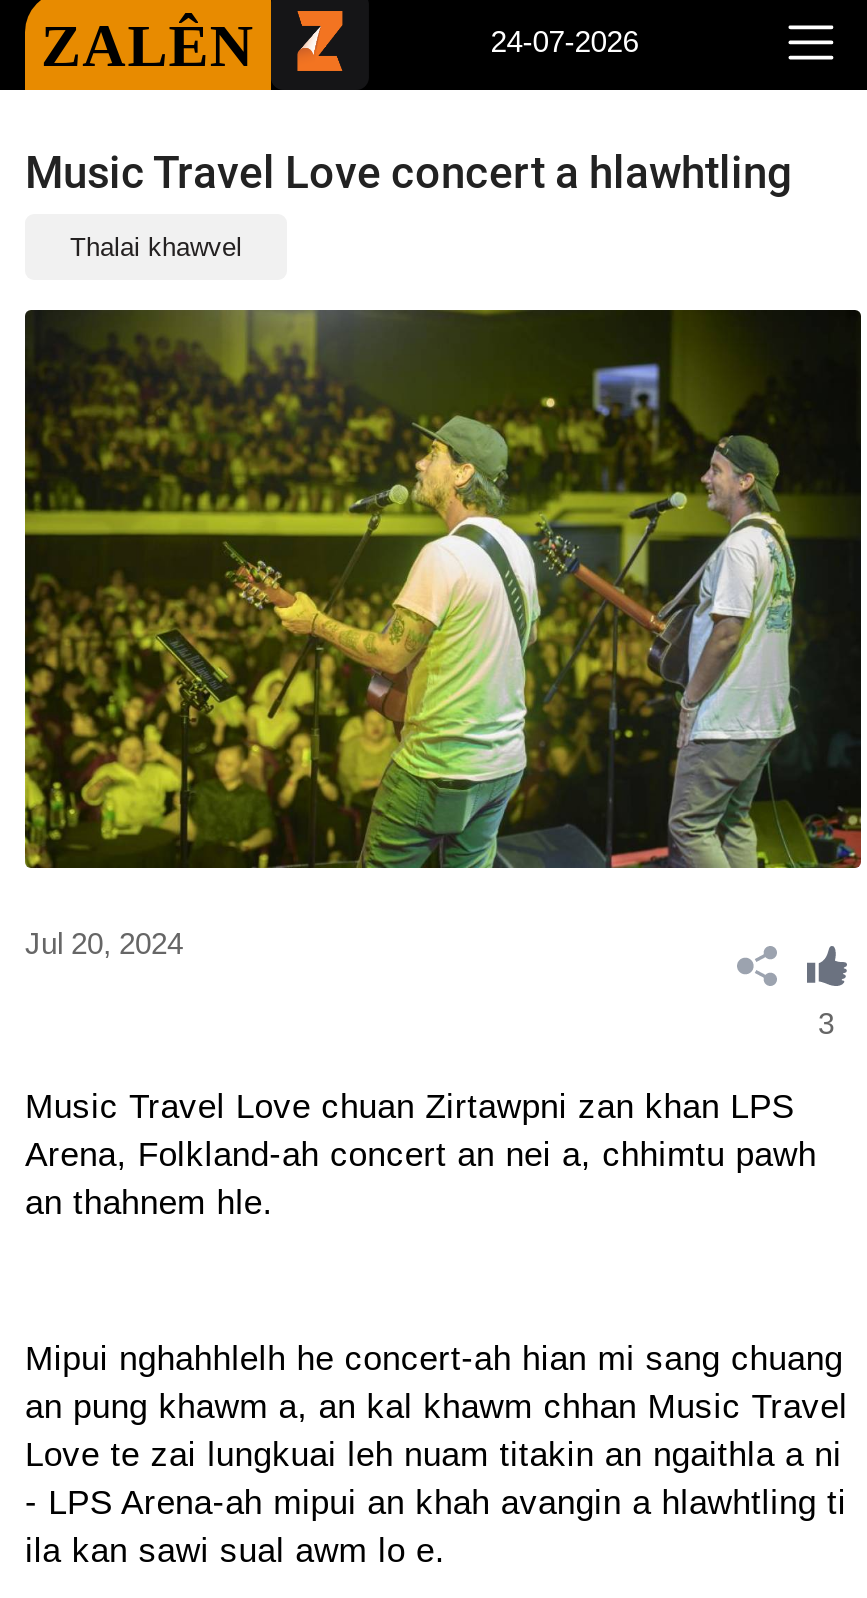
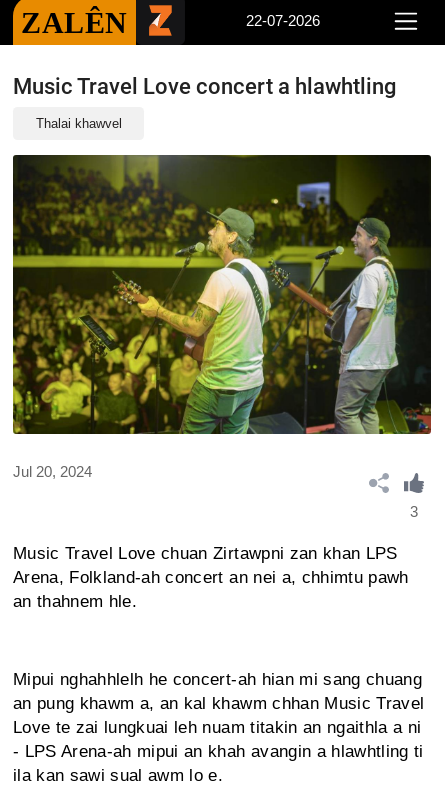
- 24-07-2026
+ 22-07-2026
